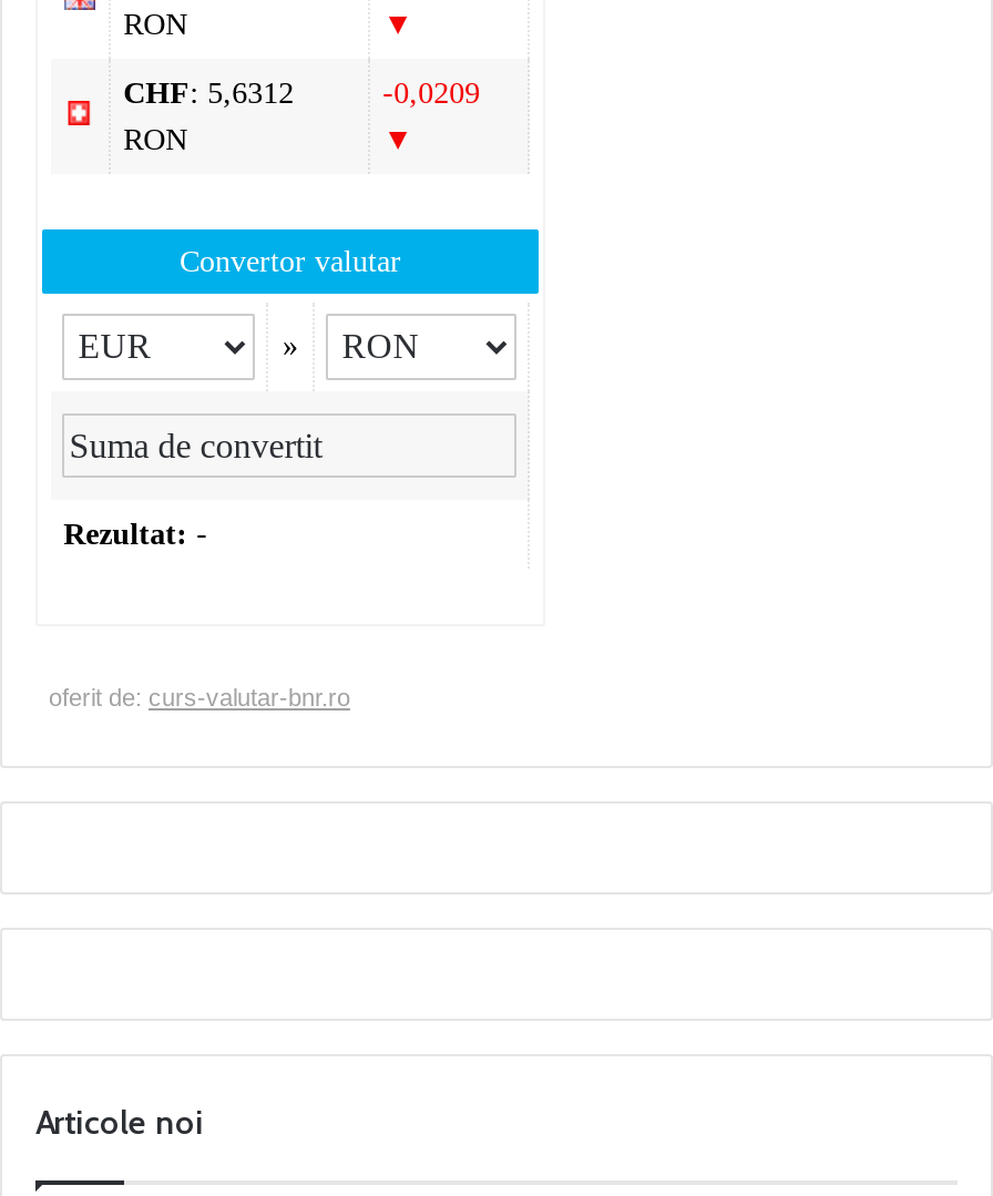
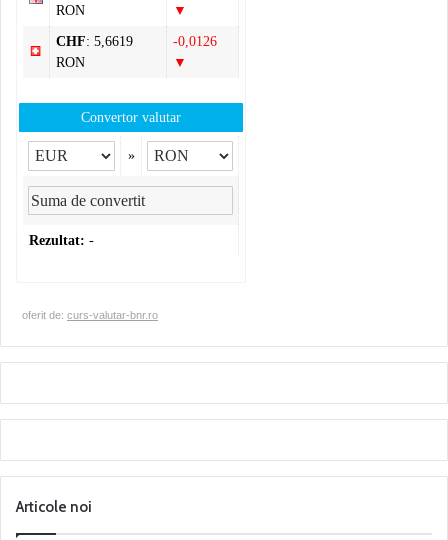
- CHF: 5,6312
+ CHF: 5,6619

- -0,0209
+ -0,0126
